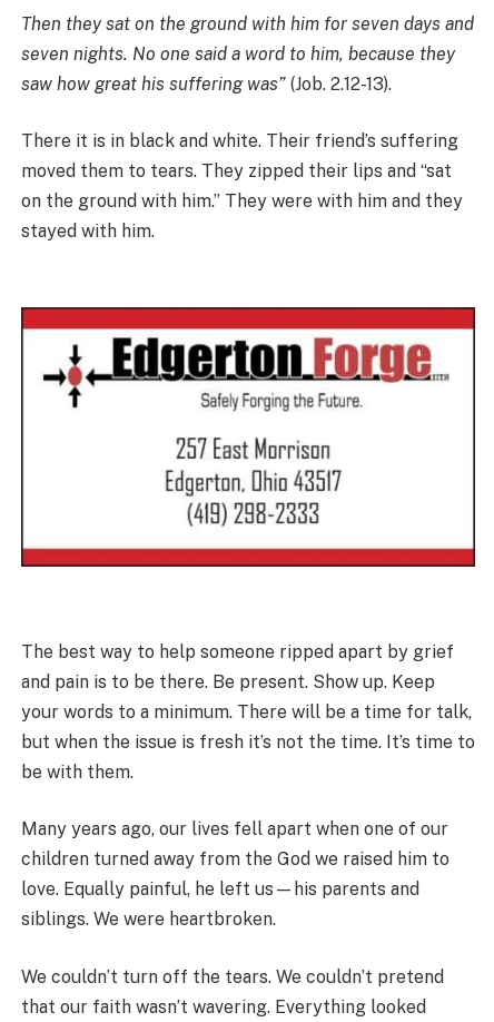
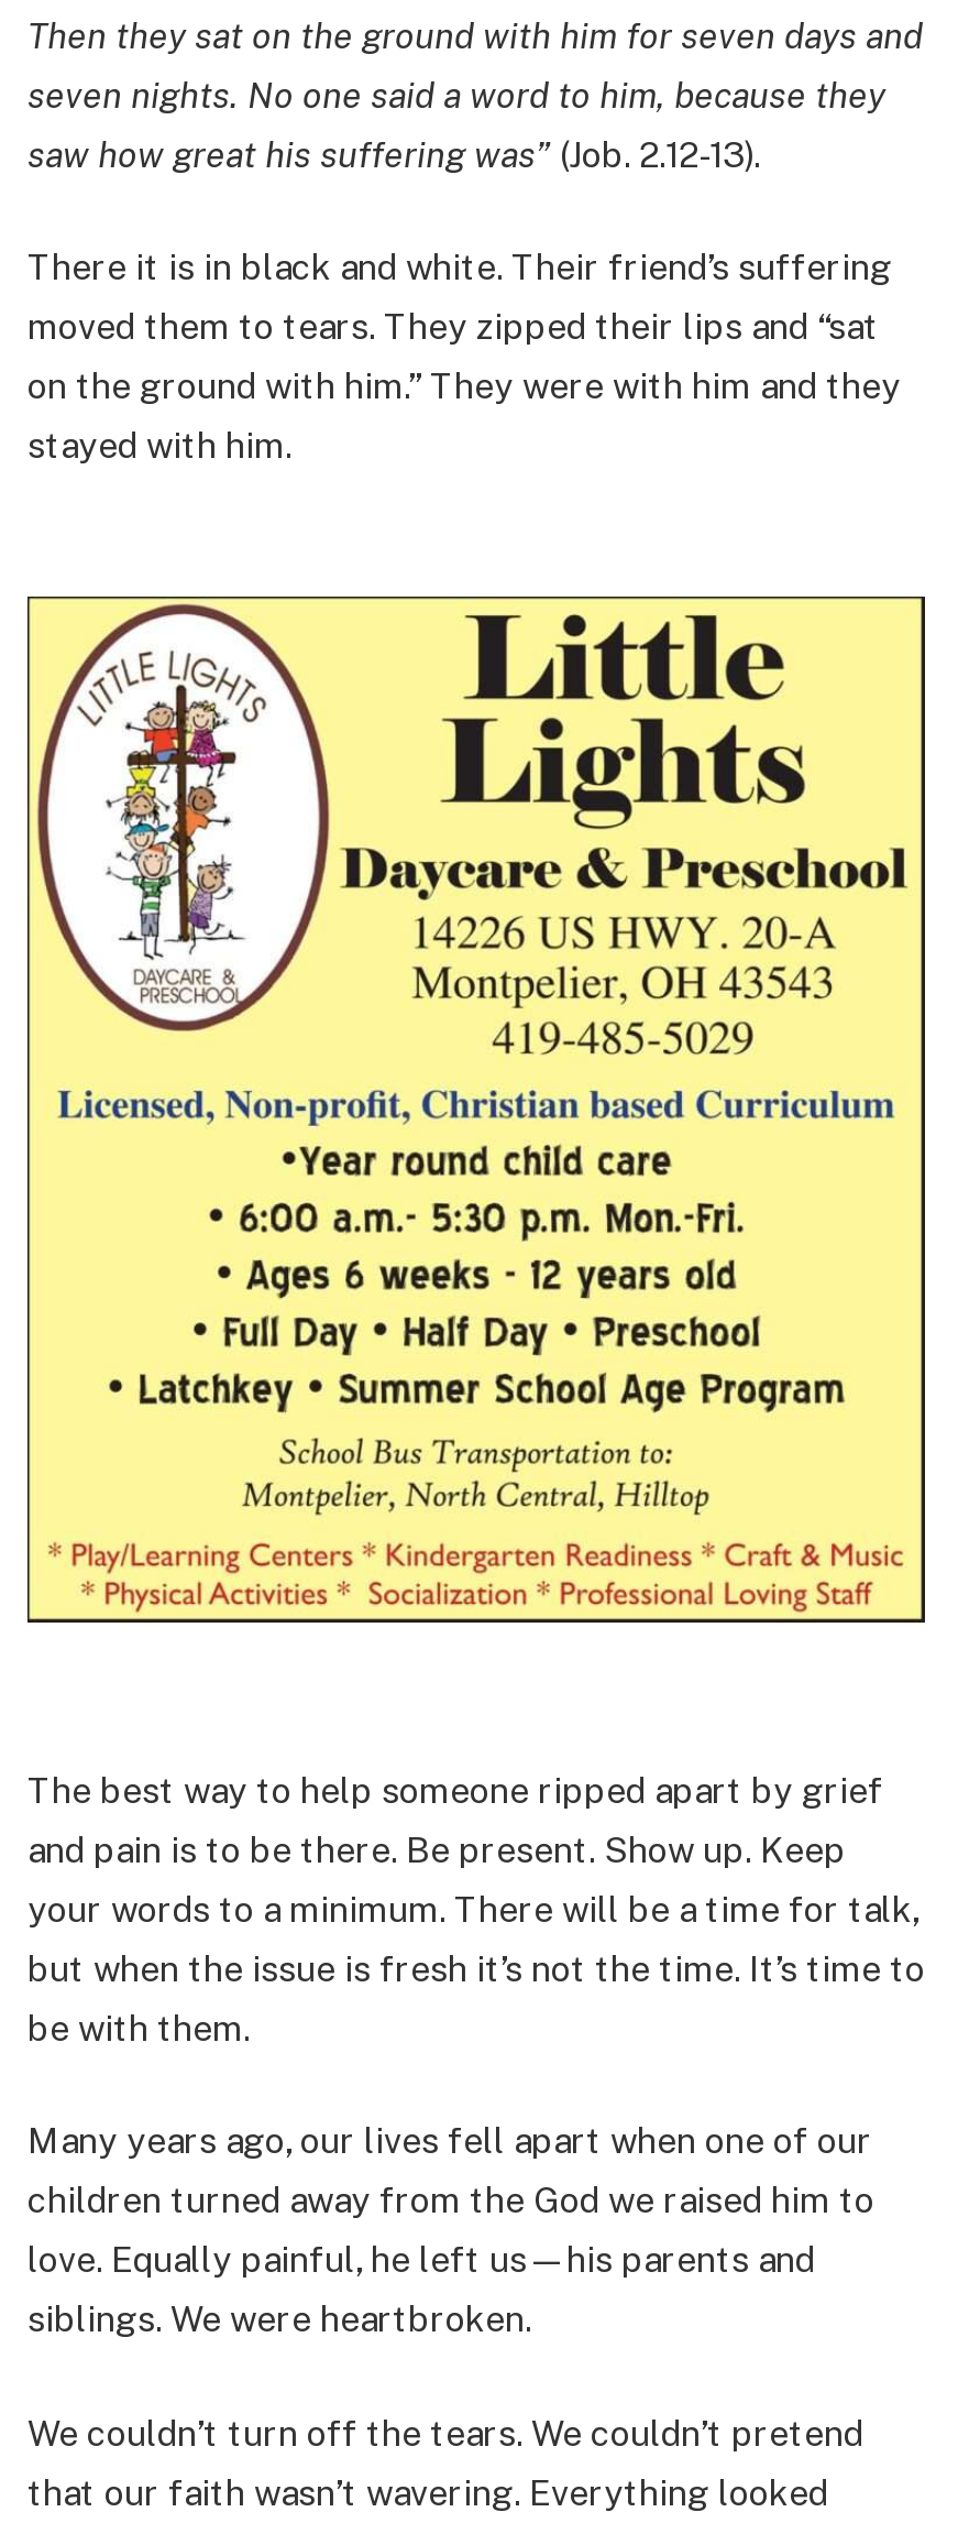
- [image]
+ [image]
